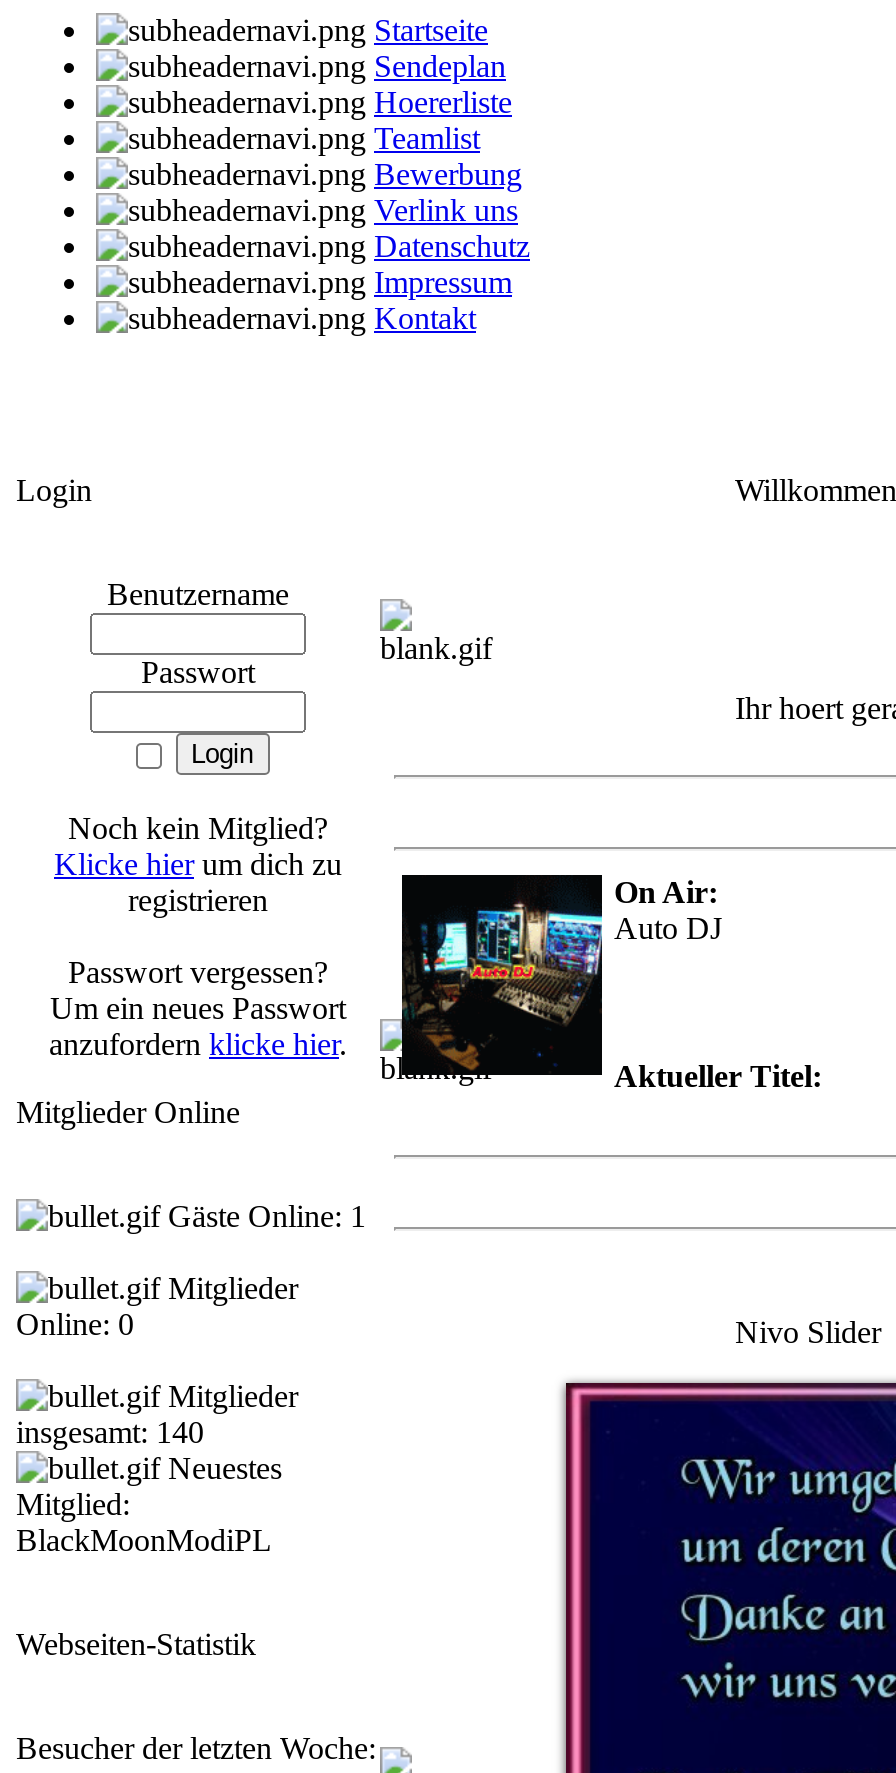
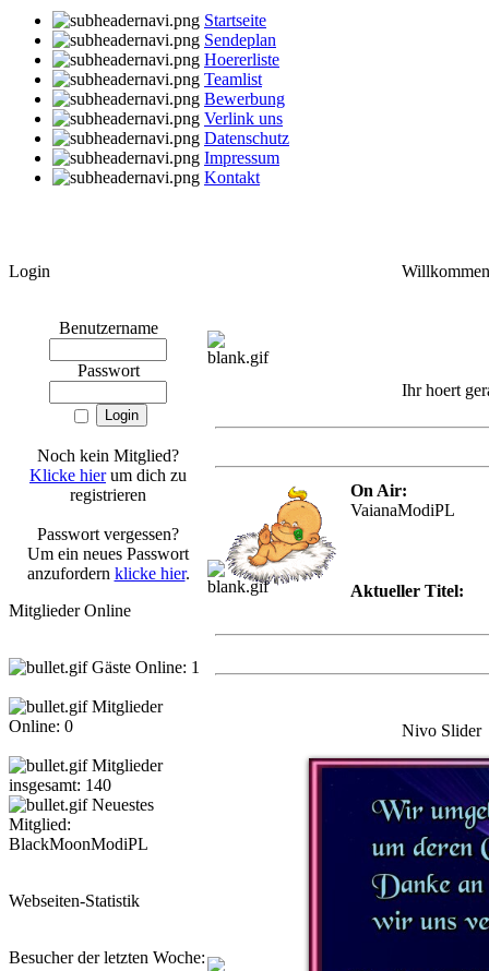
- [image]
- Auto DJ
+ [image]
+ VaianaModiPL
